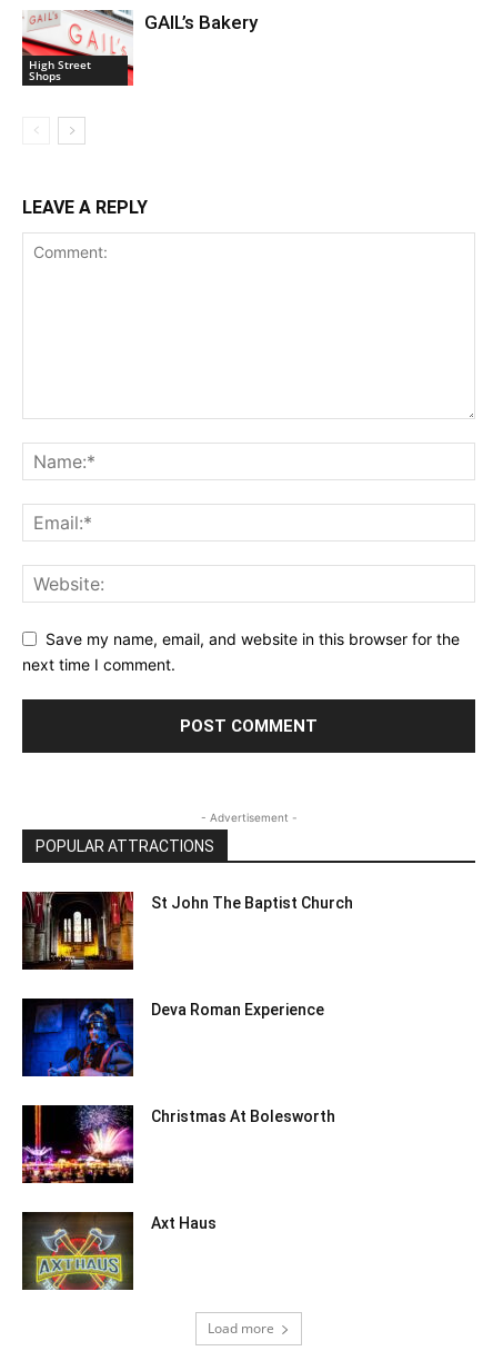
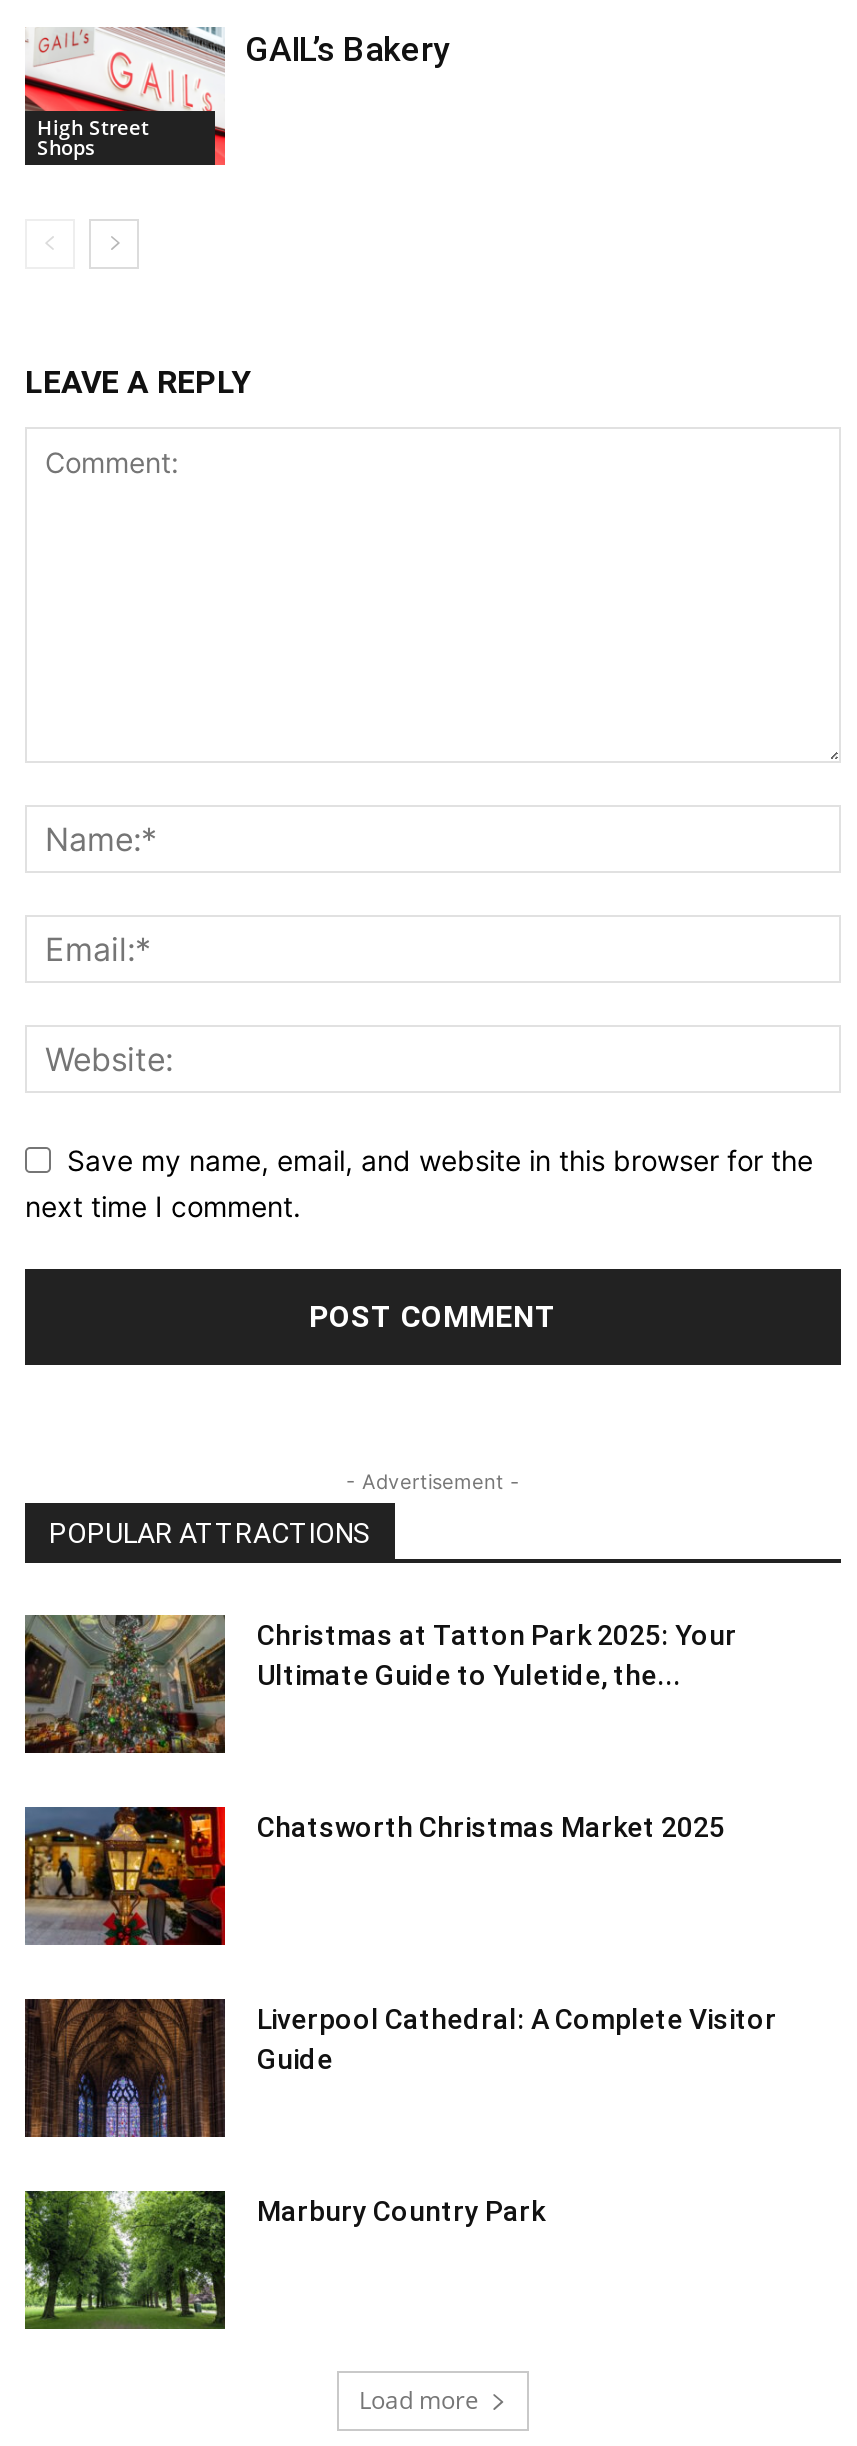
- [image]
- St John The Baptist Church
+ [image]
+ Christmas at Tatton Park 2025: Your
+ Ultimate Guide to Yuletide, the...

- [image]
- Deva Roman Experience
+ [image]
+ Chatsworth Christmas Market 2025

- [image]
- Christmas At Bolesworth
+ [image]
+ Liverpool Cathedral: A Complete Visitor
+ Guide

- [image]
- Axt Haus
+ [image]
+ Marbury Country Park
